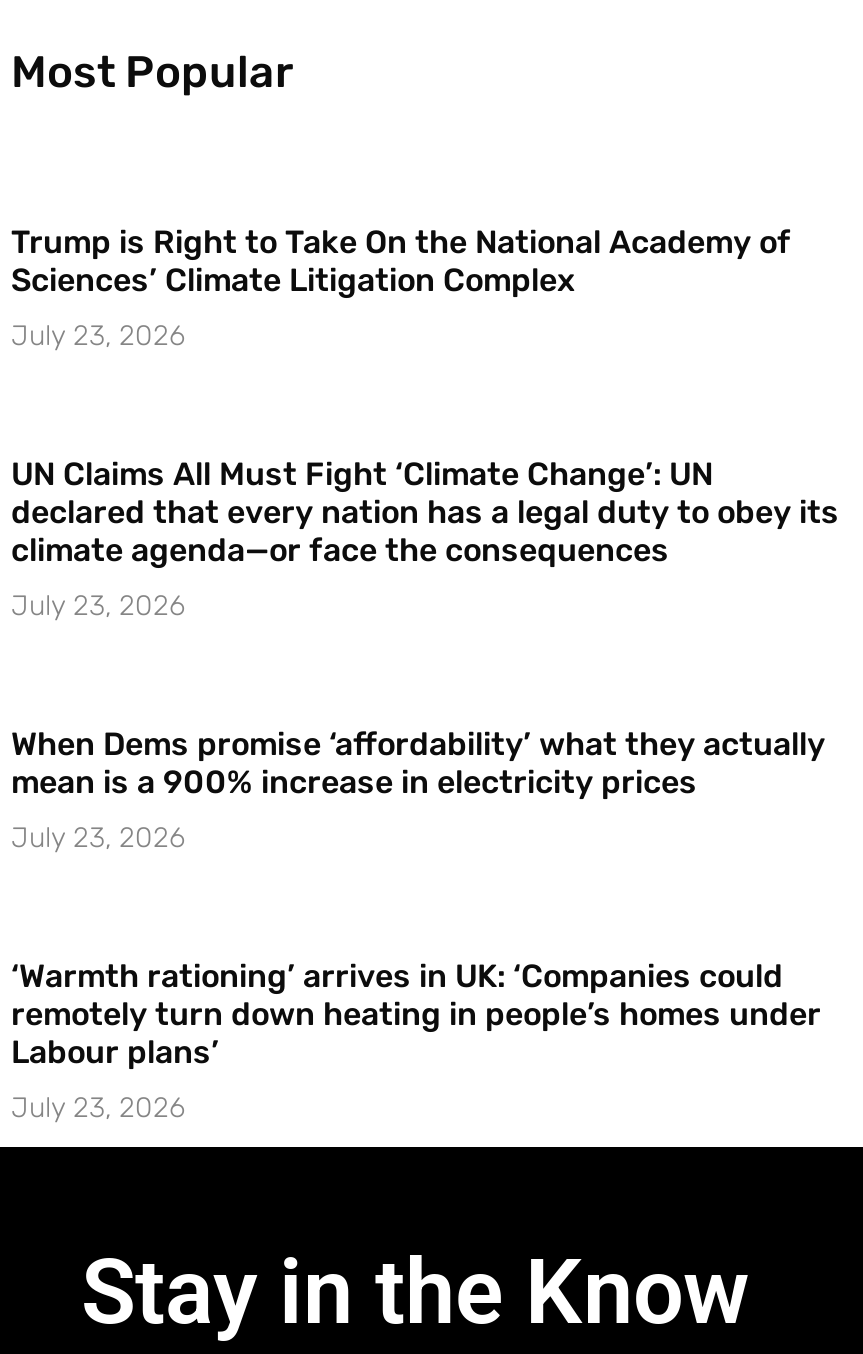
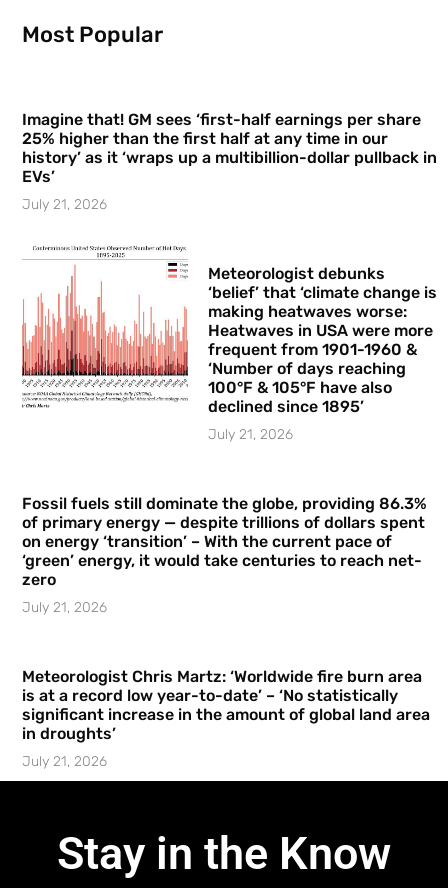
- Trump is Right to Take On the National Academy of
- Sciences’ Climate Litigation Complex
+ Imagine that! GM sees ‘first-half earnings per share
+ 25% higher than the first half at any time in our
+ history’ as it ‘wraps up a multibillion-dollar pullback in
+ EVs’

- July 23, 2026
+ July 21, 2026

- UN Claims All Must Fight ‘Climate Change’: UN
- declared that every nation has a legal duty to obey its
- climate agenda—or face the consequences
+ Meteorologist debunks
+ ‘belief’ that ‘climate change is
+ making heatwaves worse:
+ Heatwaves in USA were more
+ frequent from 1901-1960 &
+ ‘Number of days reaching
+ 100°F & 105°F have also
+ declined since 1895’

- July 23, 2026
+ July 21, 2026

- When Dems promise ‘affordability’ what they actually
- mean is a 900% increase in electricity prices
+ Fossil fuels still dominate the globe, providing 86.3%
+ of primary energy — despite trillions of dollars spent
+ on energy ‘transition’ – With the current pace of
+ ‘green’ energy, it would take centuries to reach net-
+ zero

- July 23, 2026
+ July 21, 2026

- ‘Warmth rationing’ arrives in UK: ‘Companies could
- remotely turn down heating in people’s homes under
- Labour plans’
+ Meteorologist Chris Martz: ‘Worldwide fire burn area
+ is at a record low year-to-date’ – ‘No statistically
+ significant increase in the amount of global land area
+ in droughts’

- July 23, 2026
+ July 21, 2026
